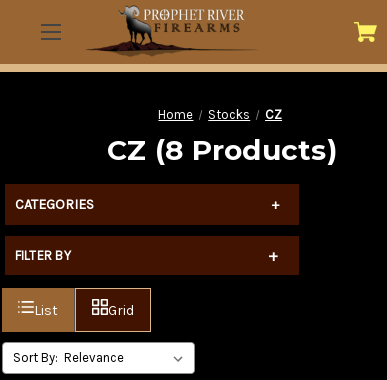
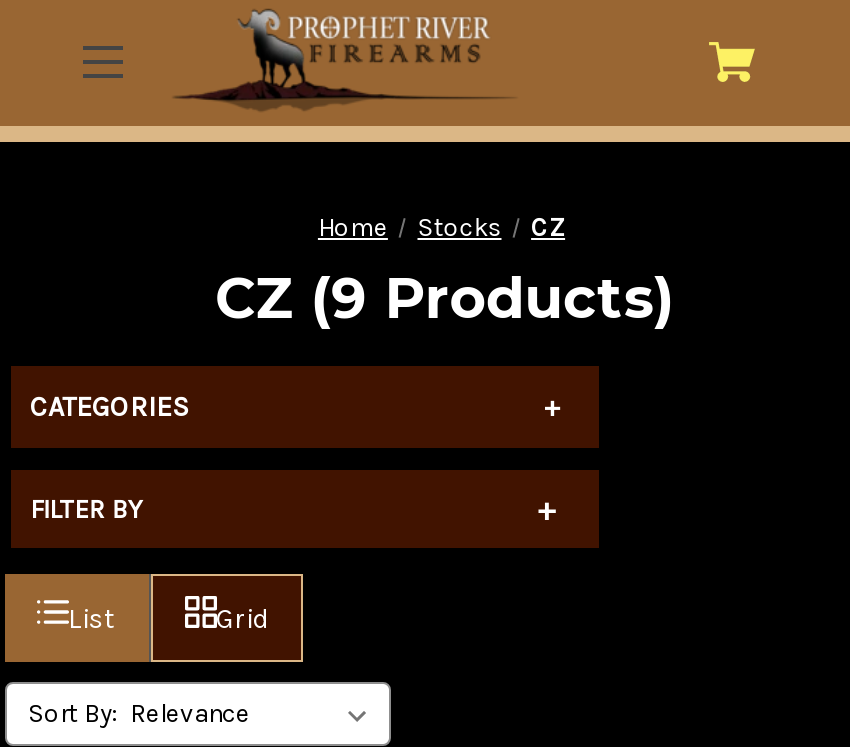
- CZ (8 Products)
+ CZ (9 Products)
